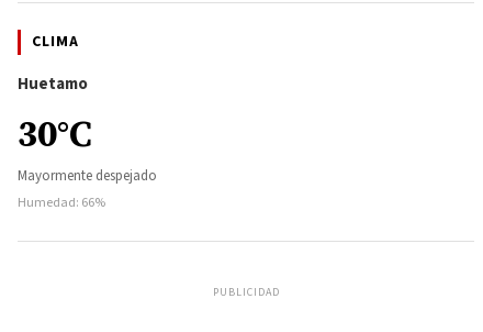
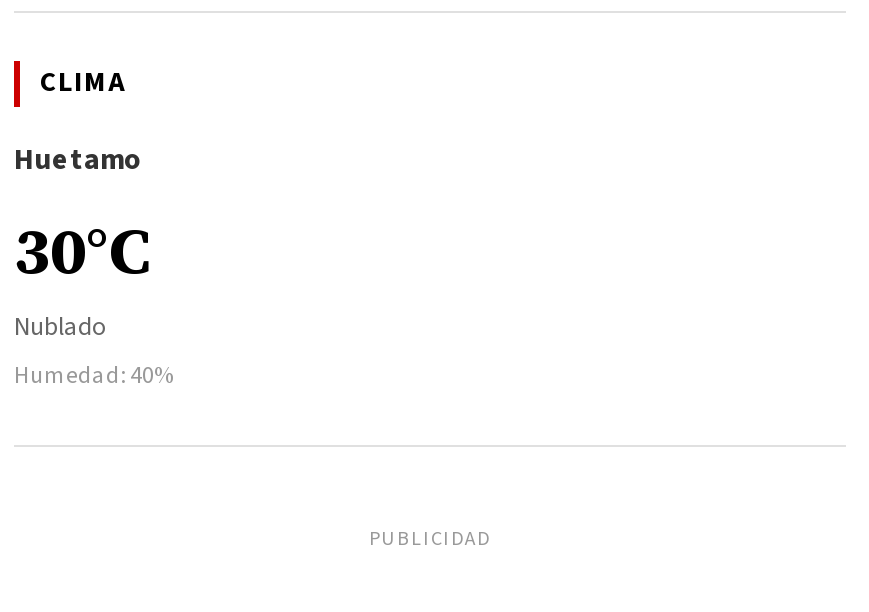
- Mayormente despejado
- Humedad: 66%
+ Nublado
+ Humedad: 40%
